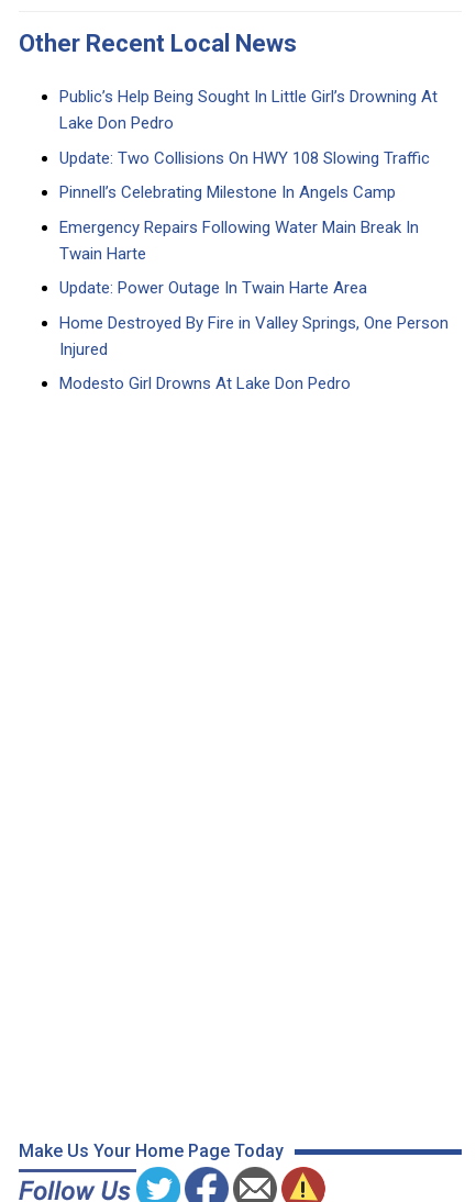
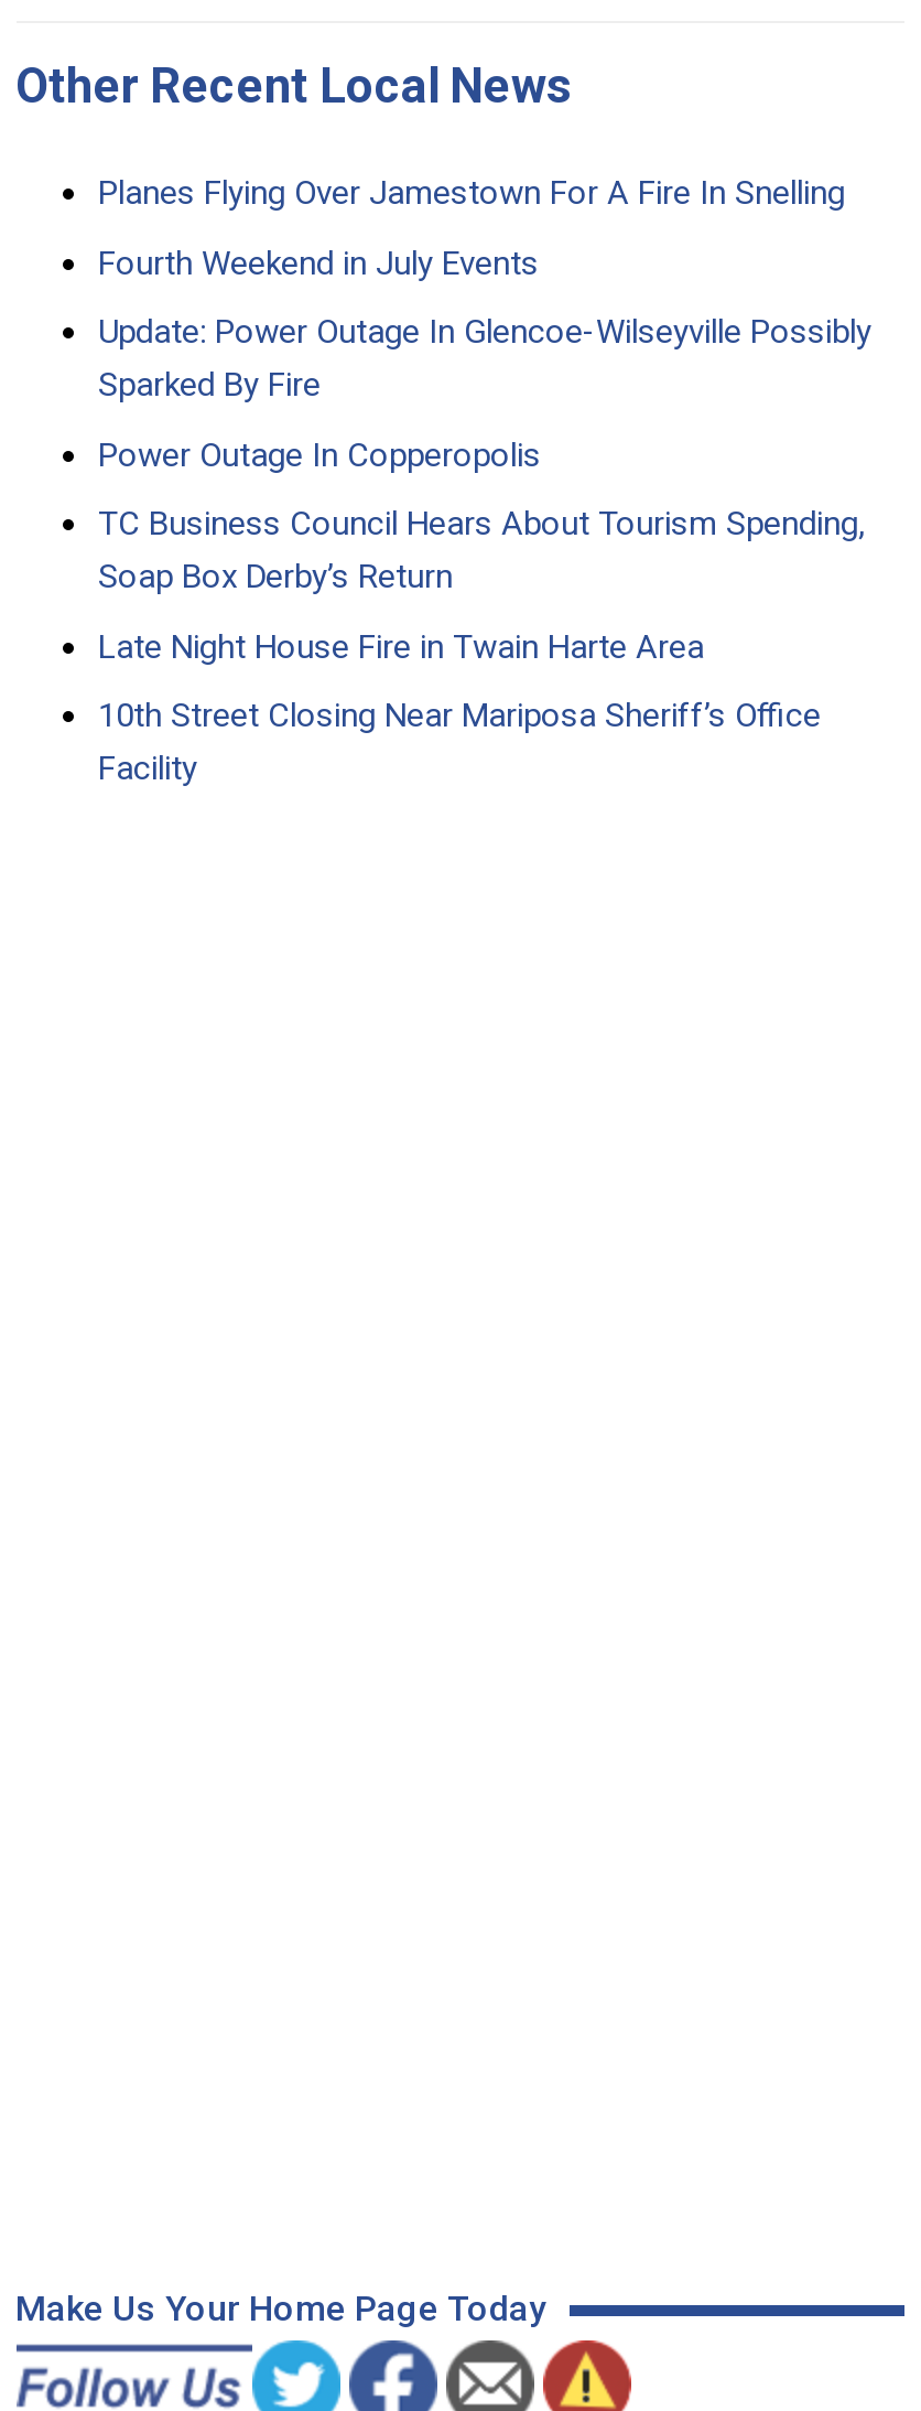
- Public’s Help Being Sought In Little Girl’s Drowning At
- Lake Don Pedro
+ Planes Flying Over Jamestown For A Fire In Snelling

- Update: Two Collisions On HWY 108 Slowing Traffic
+ Fourth Weekend in July Events

- Pinnell’s Celebrating Milestone In Angels Camp
+ Update: Power Outage In Glencoe-Wilseyville Possibly
+ Sparked By Fire

- Emergency Repairs Following Water Main Break In
- Twain Harte
+ Power Outage In Copperopolis

- Update: Power Outage In Twain Harte Area
+ TC Business Council Hears About Tourism Spending,
+ Soap Box Derby’s Return

- Home Destroyed By Fire in Valley Springs, One Person
- Injured
+ Late Night House Fire in Twain Harte Area

- Modesto Girl Drowns At Lake Don Pedro
+ 10th Street Closing Near Mariposa Sheriff’s Office
+ Facility
